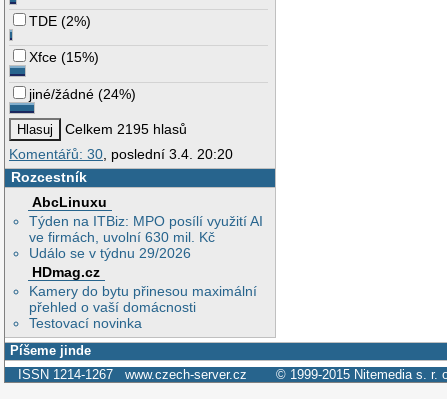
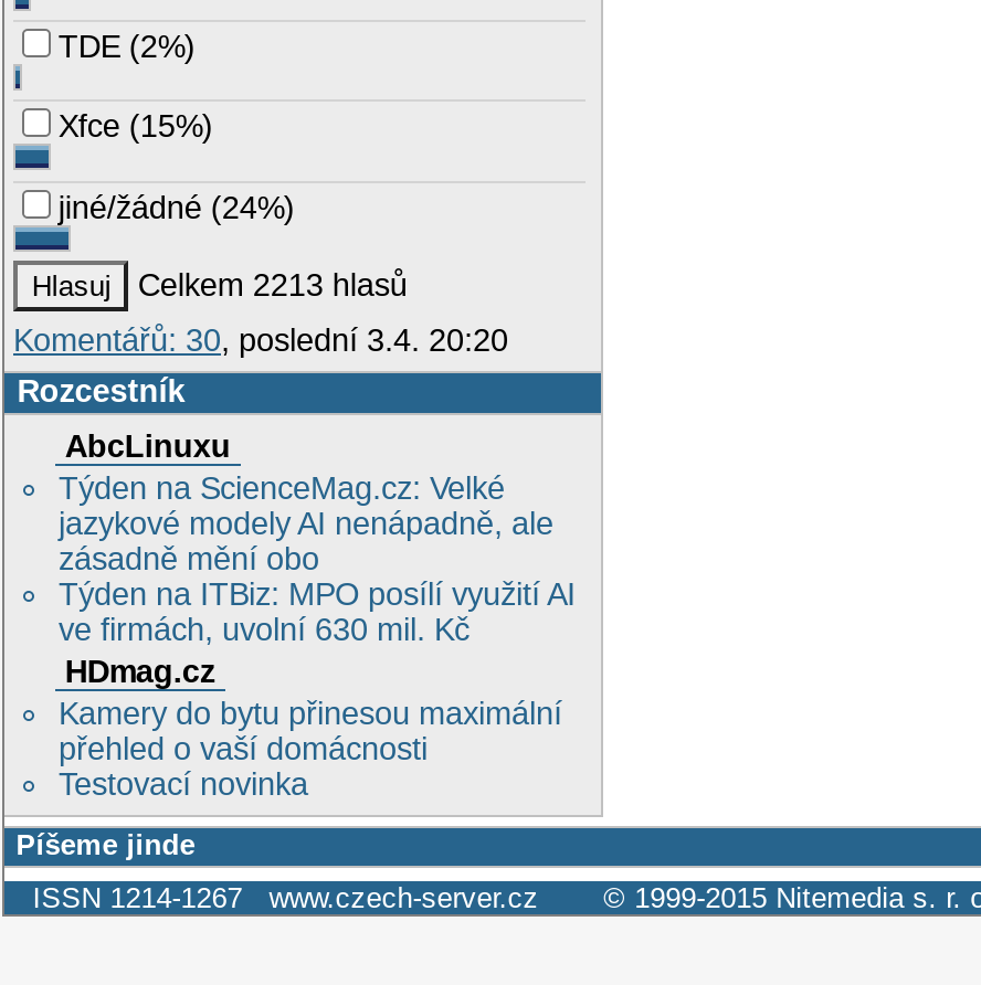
- Celkem 2195 hlasů
+ Celkem 2213 hlasů

+ Týden na ScienceMag.cz: Velké
+ jazykové modely AI nenápadně, ale
+ zásadně mění obo

moved down: Týden na ITBiz: MPO posílí využití AI | ve firmách, uvolní 630 mil. Kč

- Událo se v týdnu 29/2026
